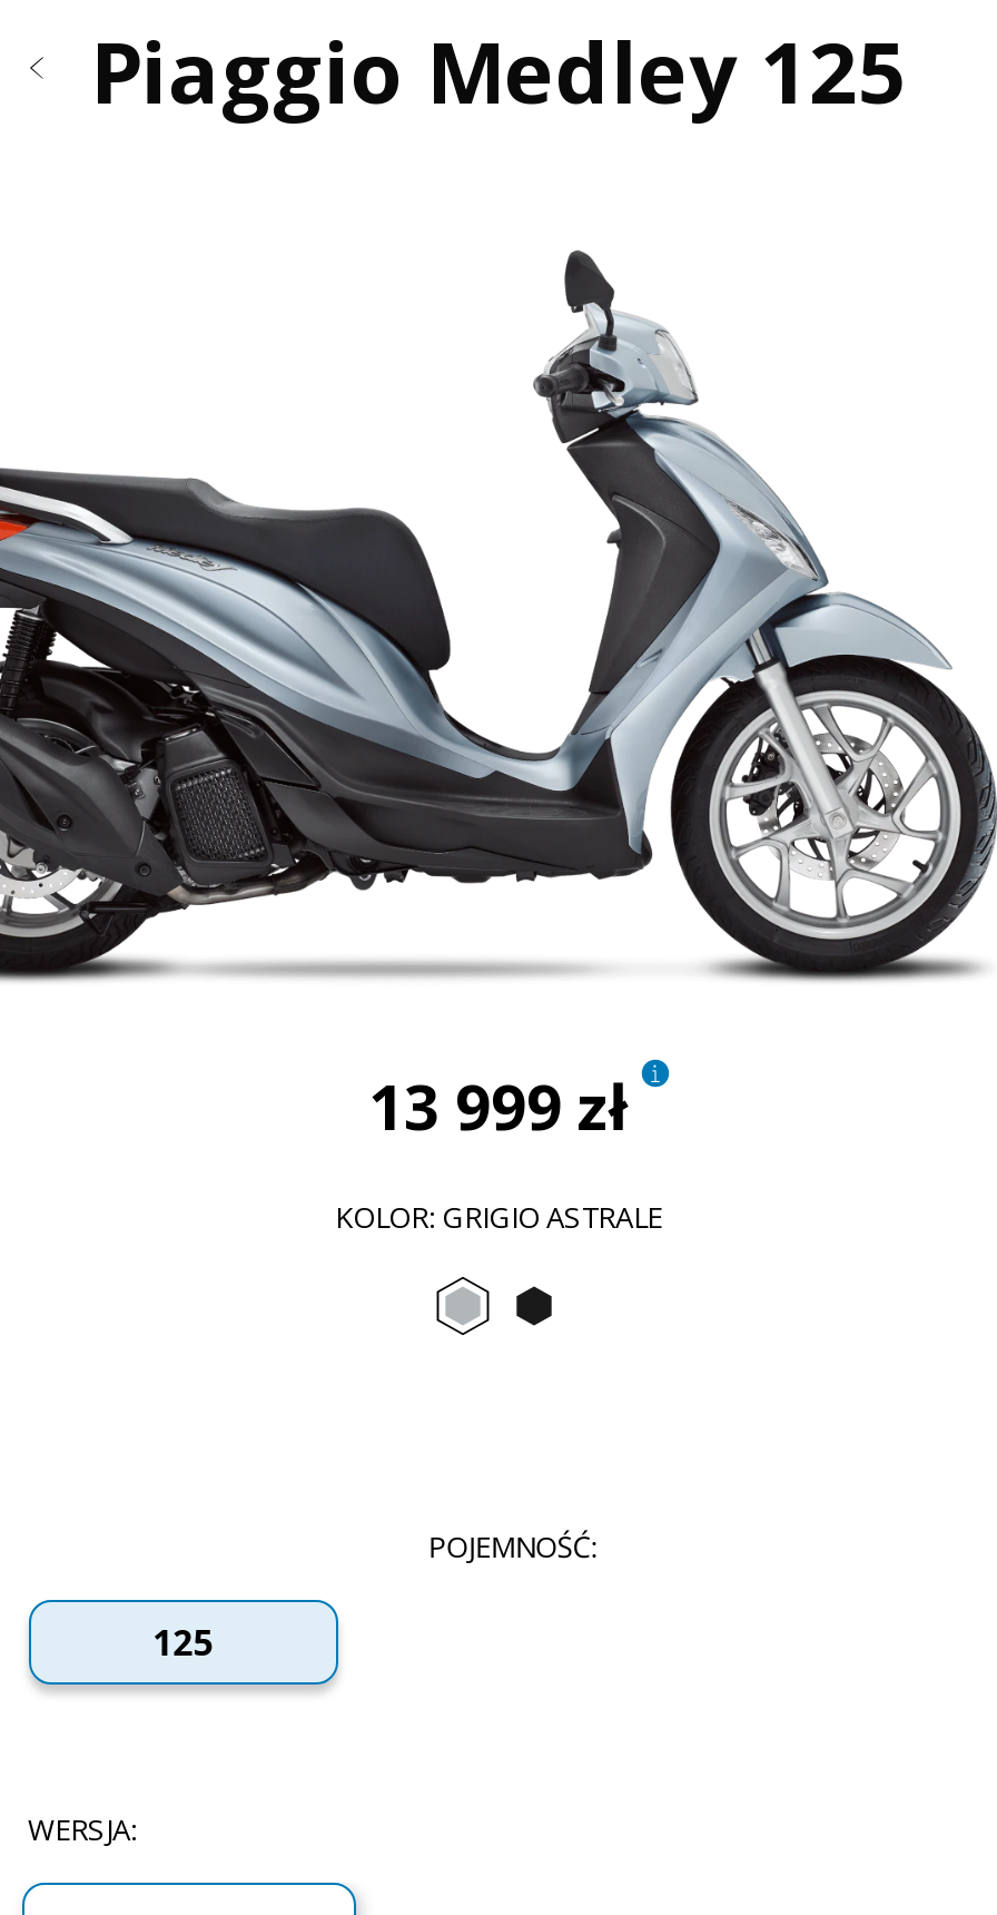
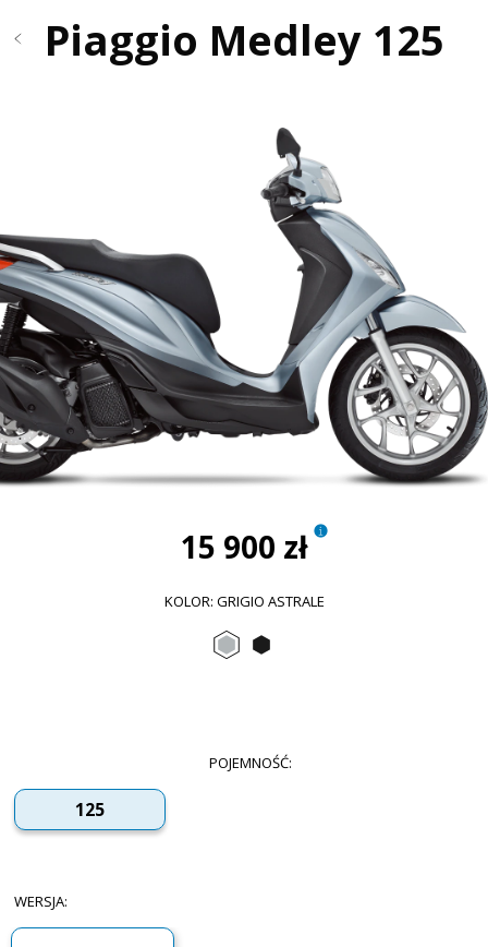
- 13 999 zł
+ 15 900 zł
